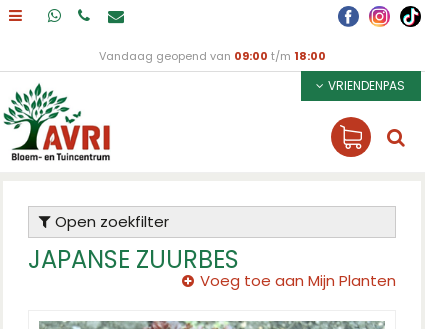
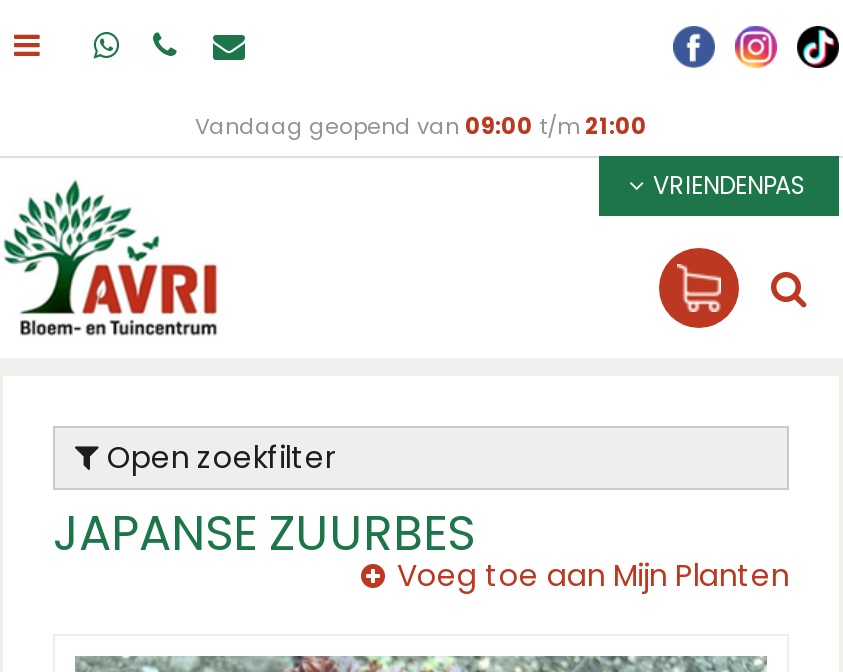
- Vandaag geopend van 09:00 t/m 18:00
+ Vandaag geopend van 09:00 t/m 21:00
